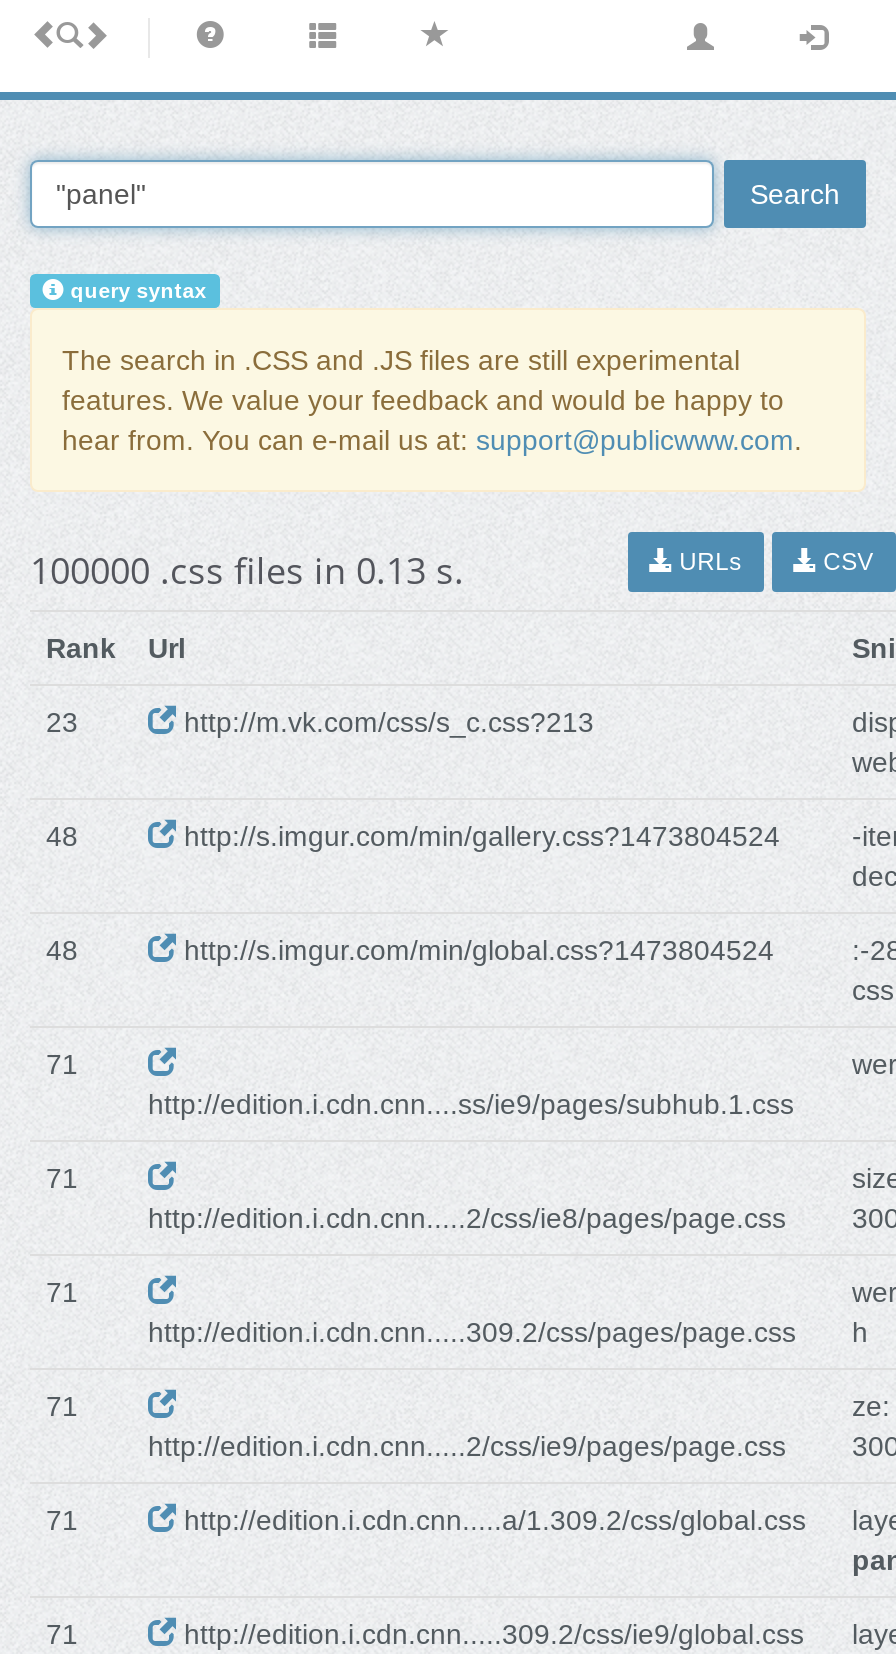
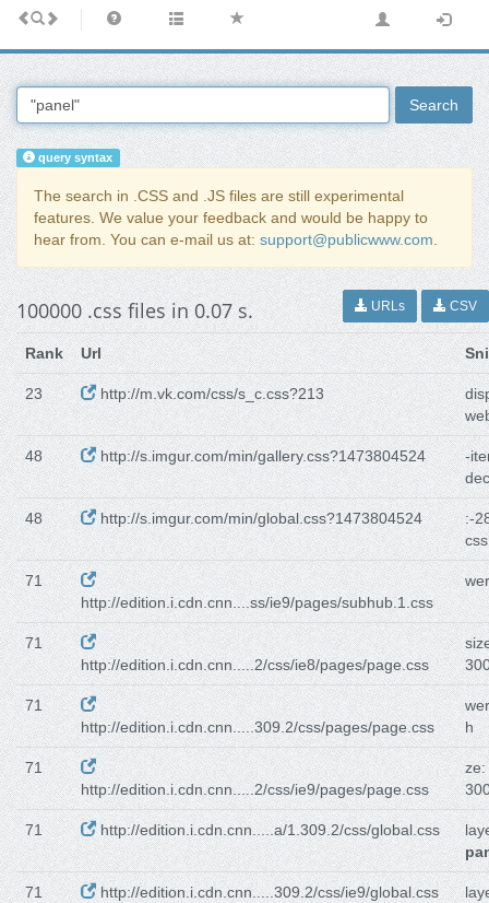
- 100000 .css files in 0.13 s.
+ 100000 .css files in 0.07 s.
